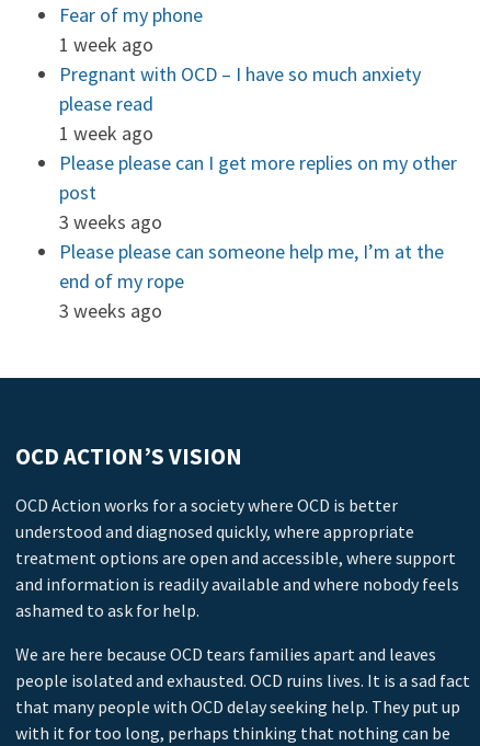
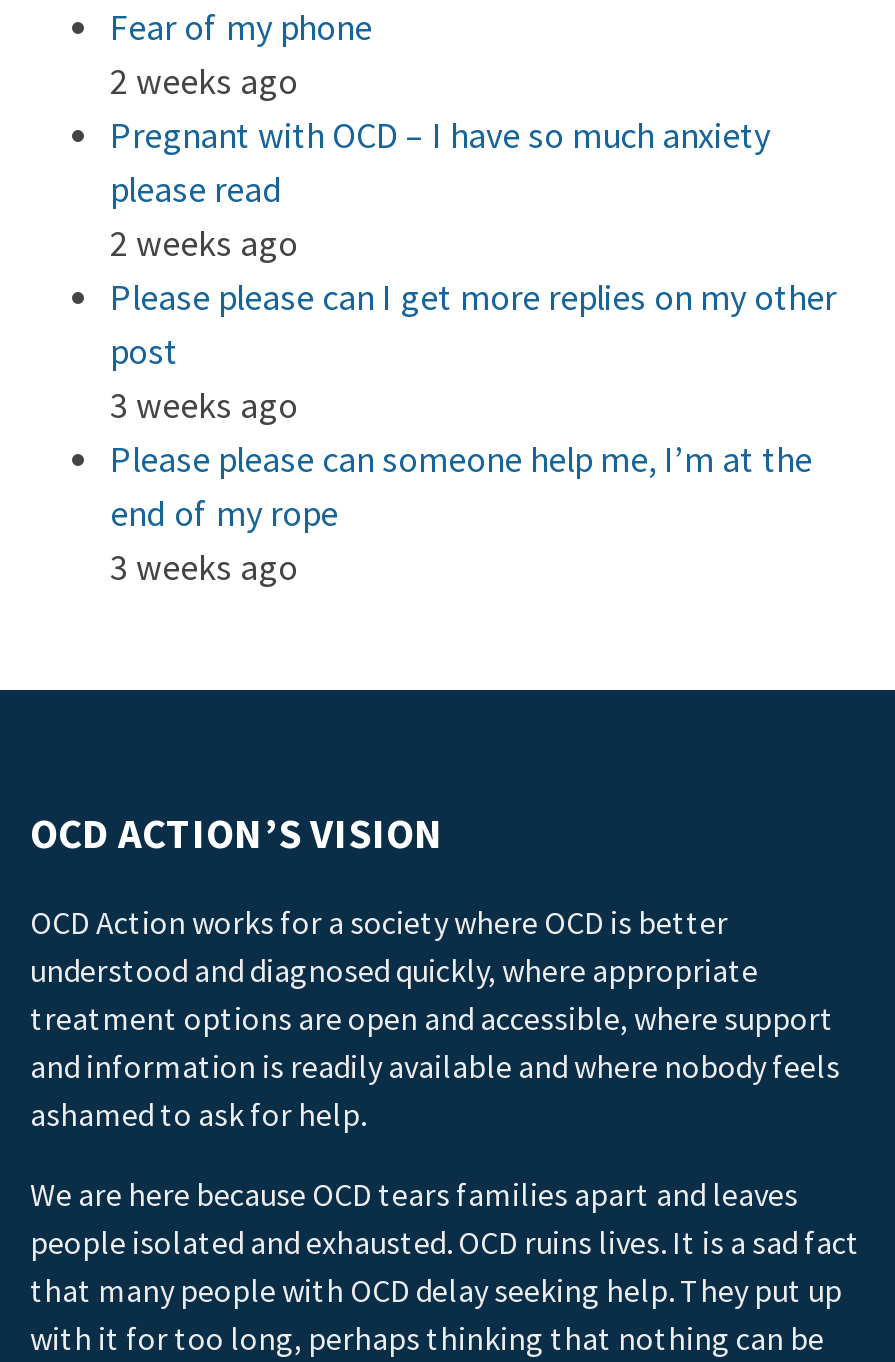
- 1 week ago
+ 2 weeks ago

- 1 week ago
+ 2 weeks ago
